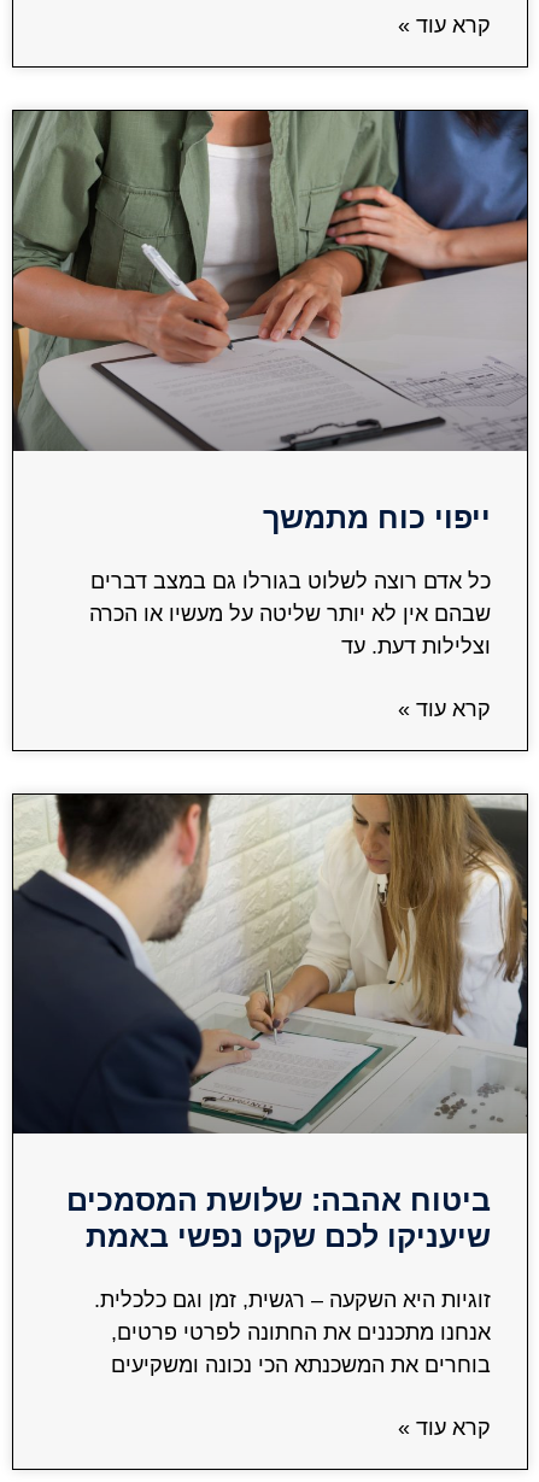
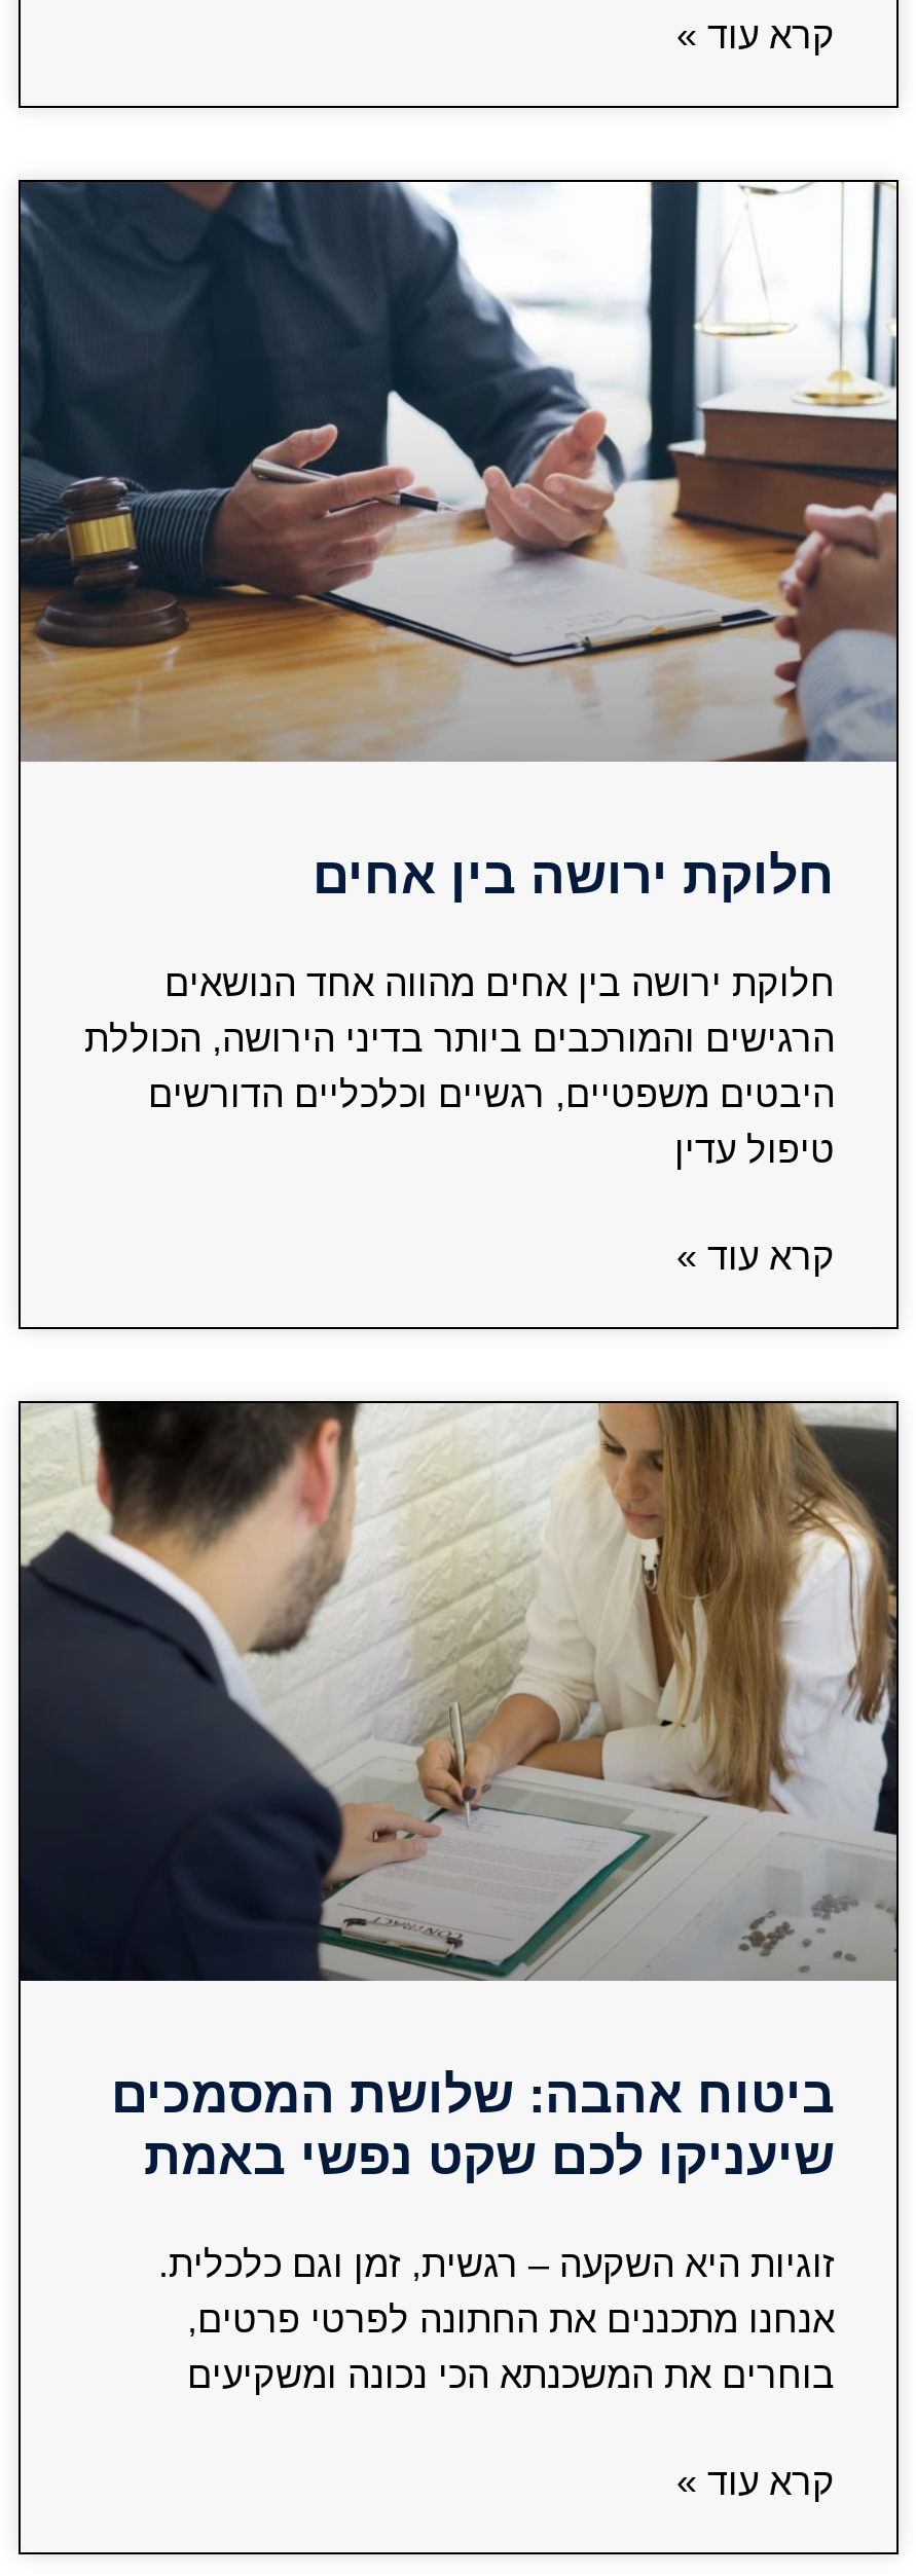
- [image]
+ [image]

- ייפוי כוח מתמשך
+ חלוקת ירושה בין אחים

- כל אדם רוצה לשלוט בגורלו גם במצב דברים
- שבהם אין לא יותר שליטה על מעשיו או הכרה
- וצלילות דעת. עד
+ חלוקת ירושה בין אחים מהווה אחד הנושאים
+ הרגישים והמורכבים ביותר בדיני הירושה, הכוללת
+ היבטים משפטיים, רגשיים וכלכליים הדורשים
+ טיפול עדין
